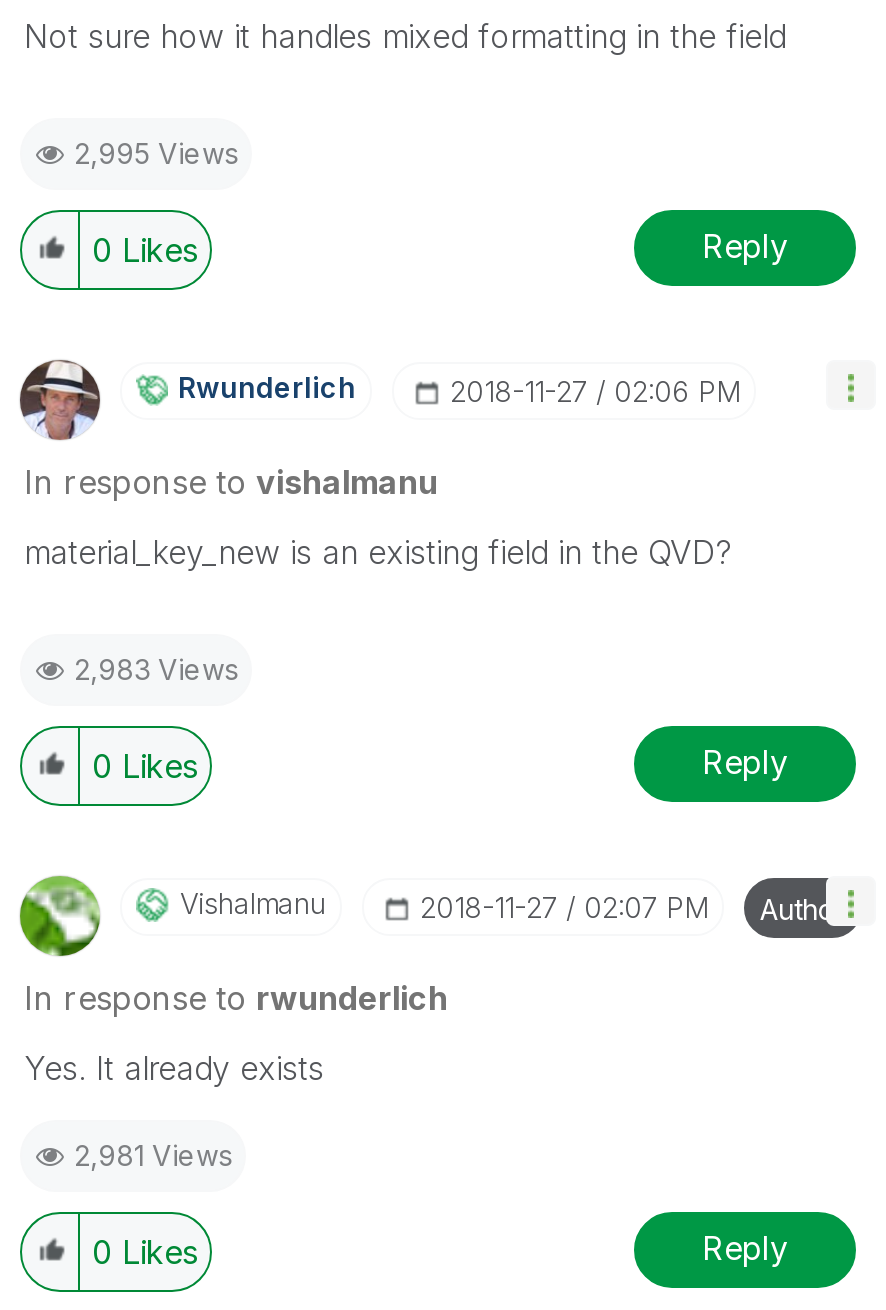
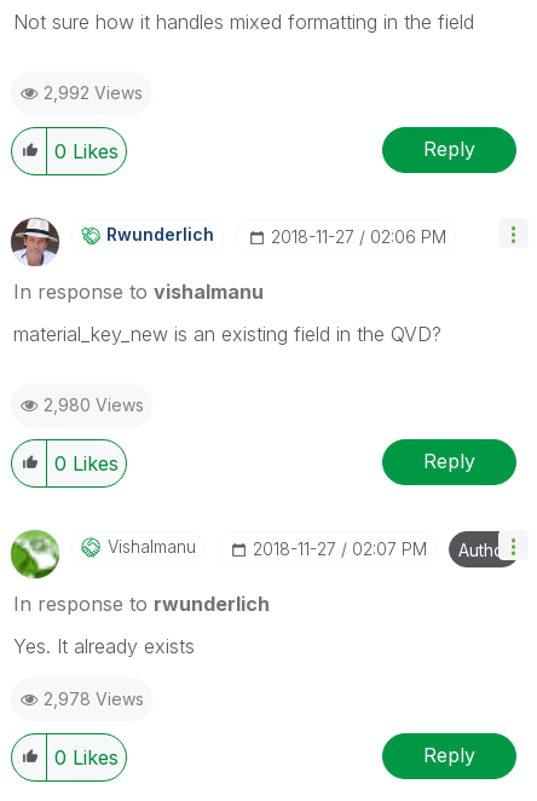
- 2,995 Views
+ 2,992 Views

- 2,983 Views
+ 2,980 Views

- 2,981 Views
+ 2,978 Views
